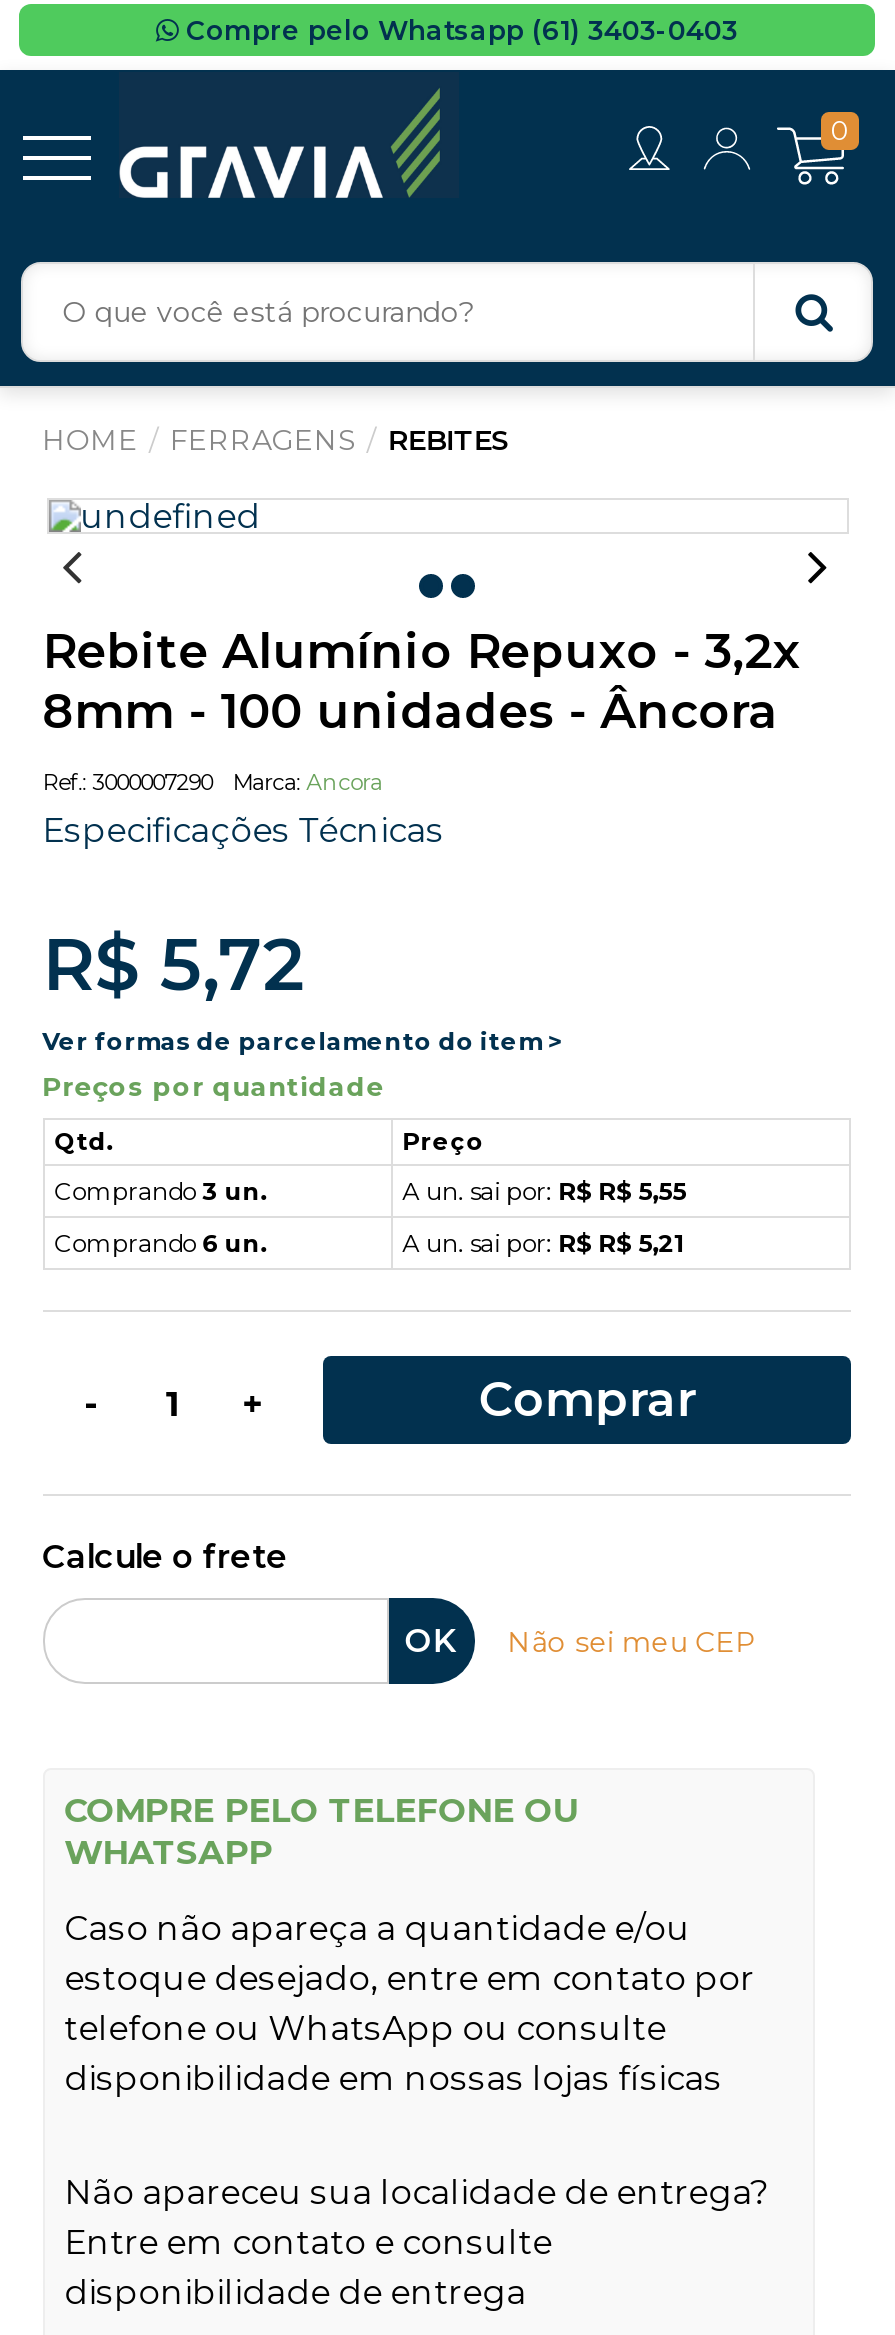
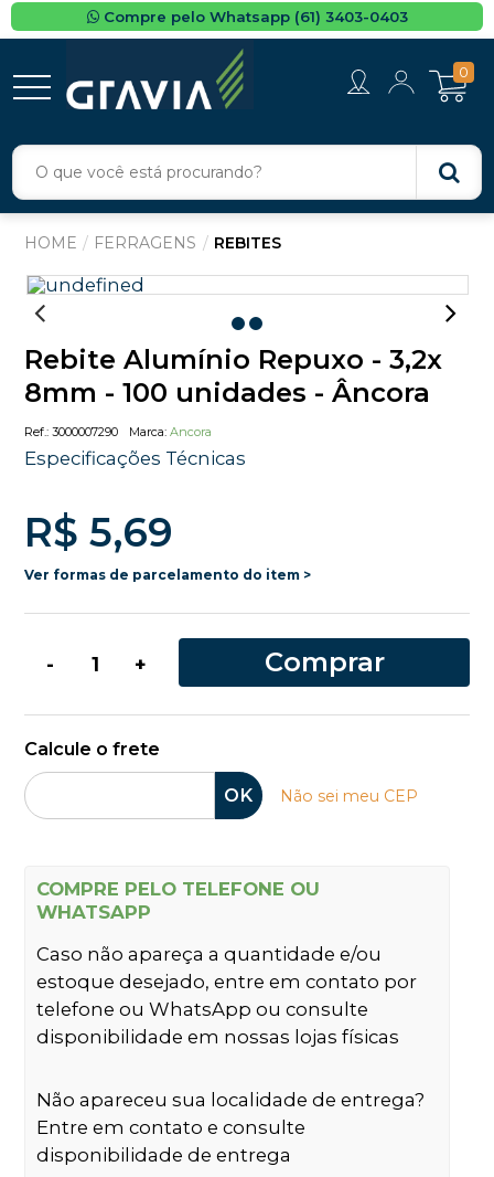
- R$ 5,72
+ R$ 5,69

- Preços por quantidade
- Qtd.
- Preço
- Comprando 3 un.
- A un. sai por: R$ R$ 5,55
- Comprando 6 un.
- A un. sai por: R$ R$ 5,21
